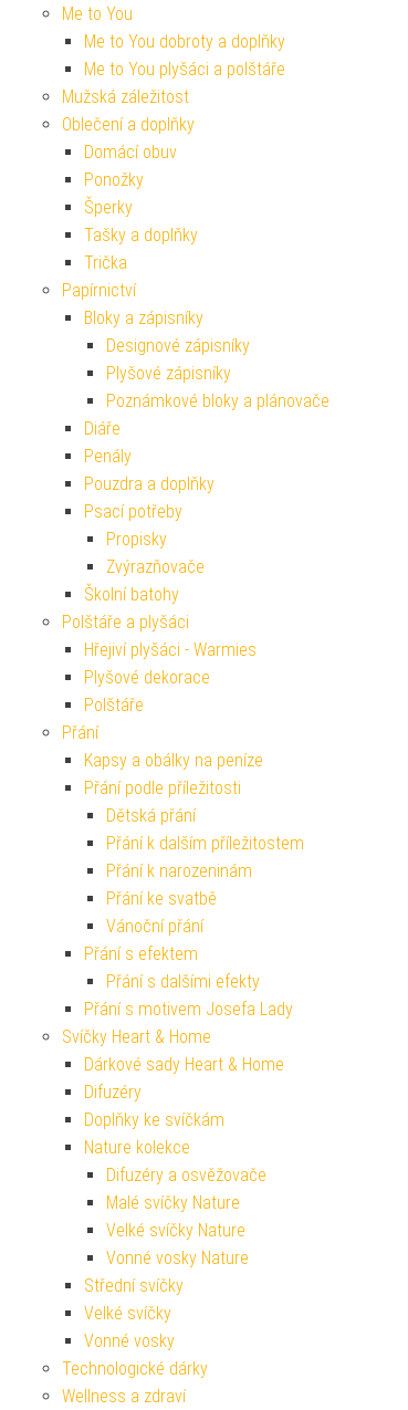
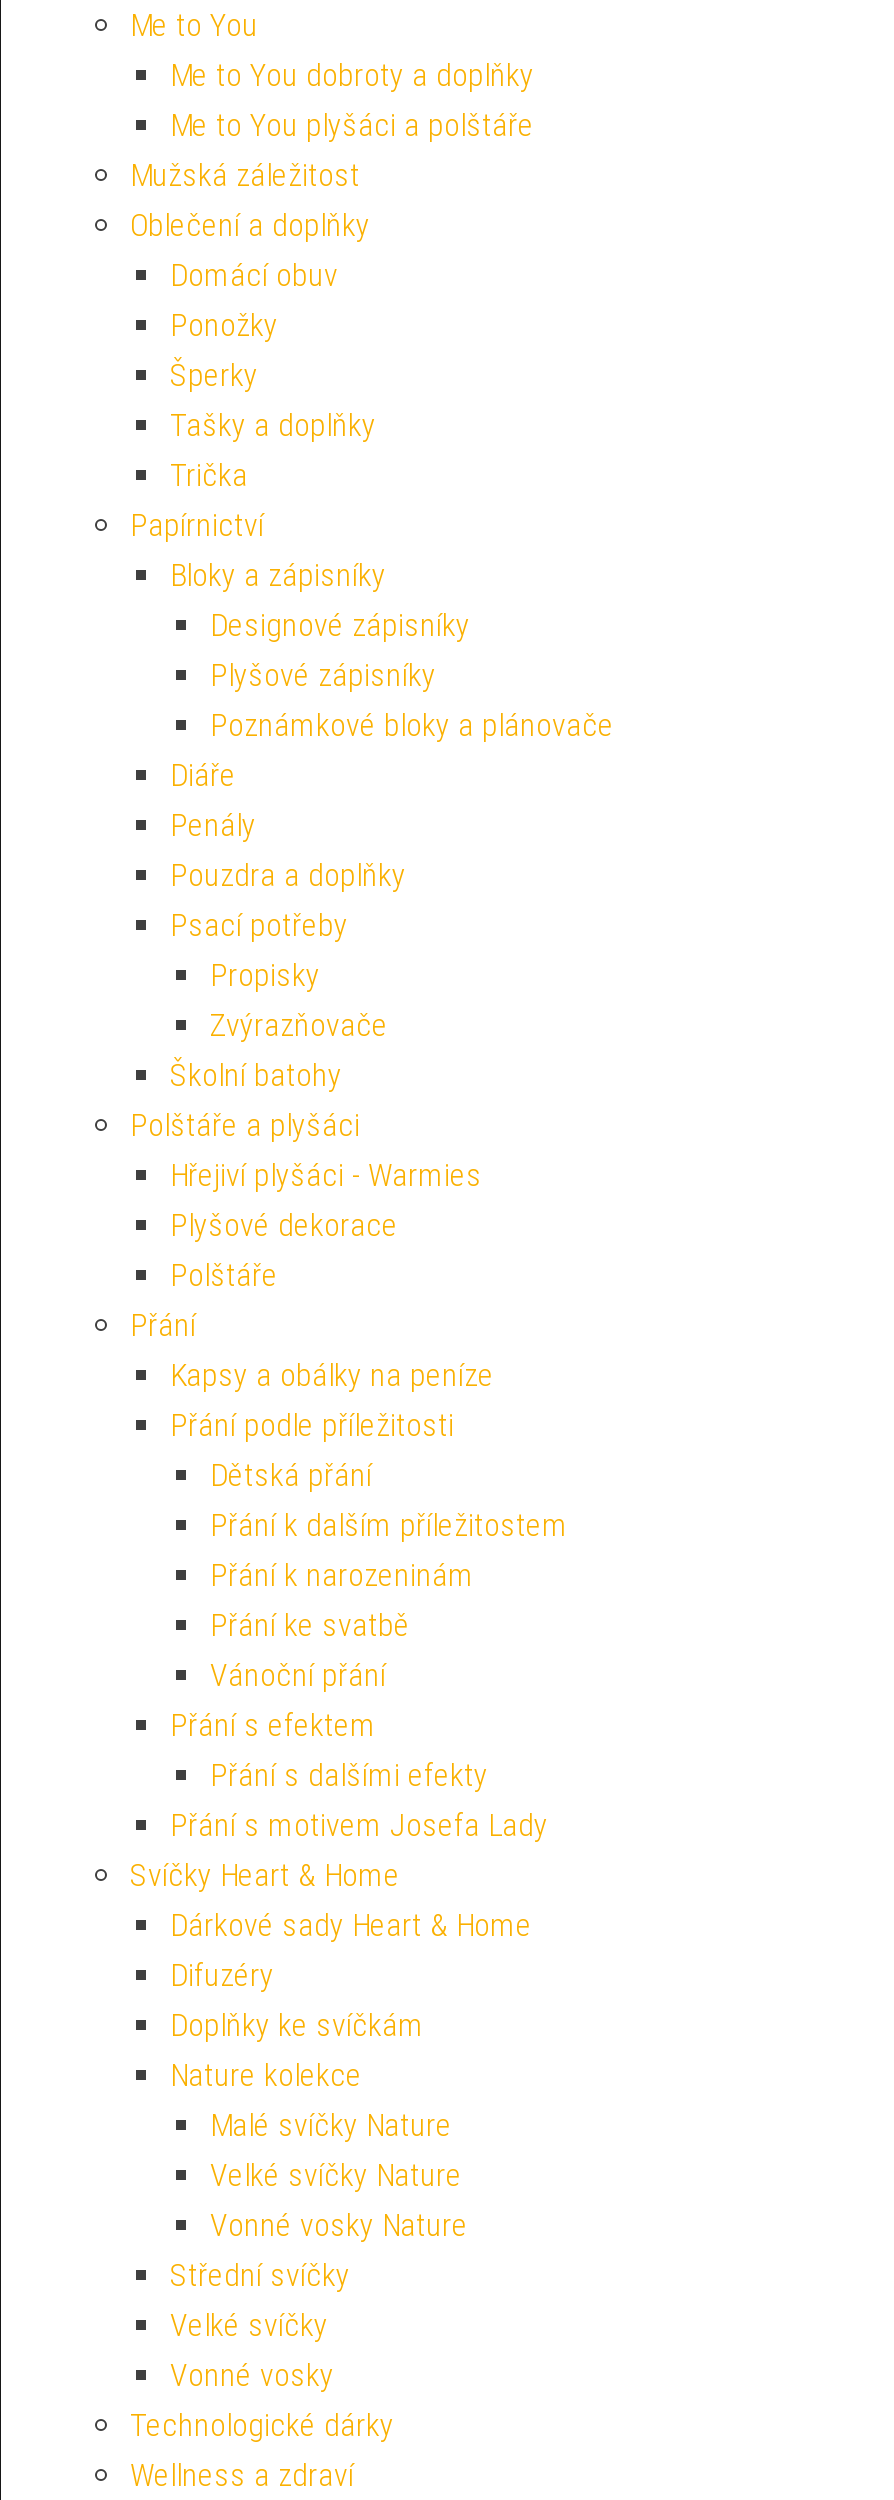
- Difuzéry a osvěžovače
